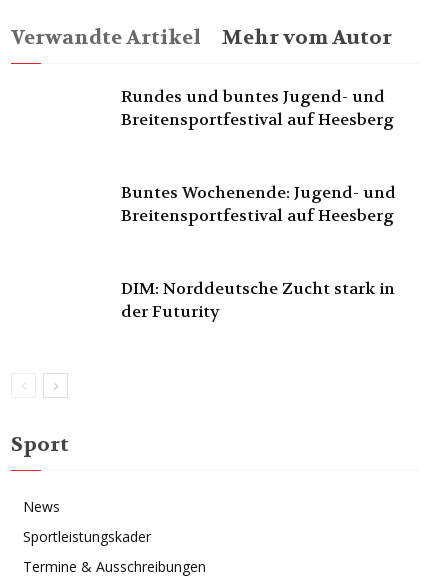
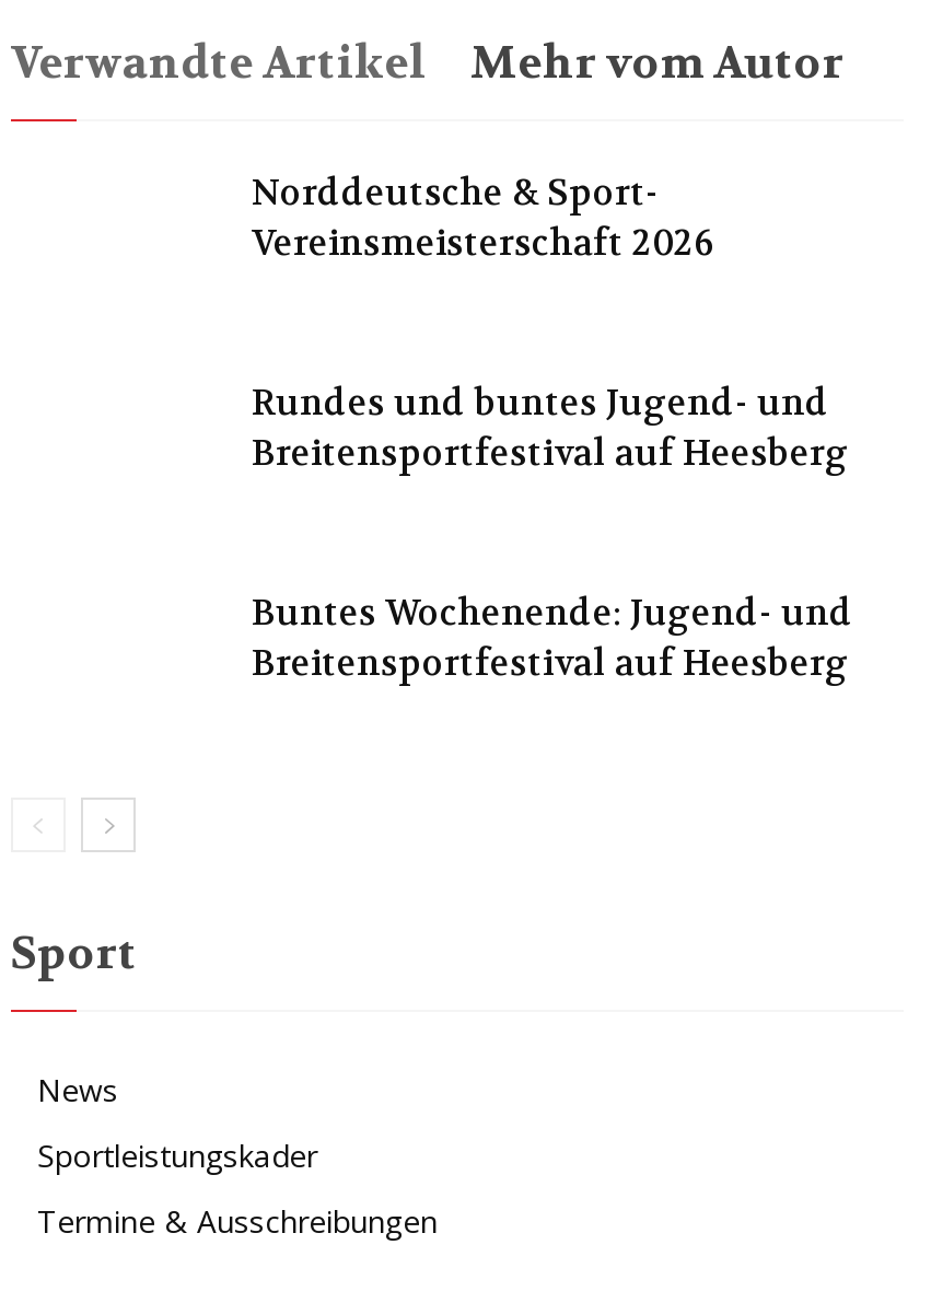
+ Norddeutsche & Sport-
+ Vereinsmeisterschaft 2026

moved down: Rundes und buntes Jugend- und | Breitensportfestival auf Heesberg | Buntes Wochenende: Jugend- und | Breitensportfestival auf Heesberg

- DIM: Norddeutsche Zucht stark in
- der Futurity
